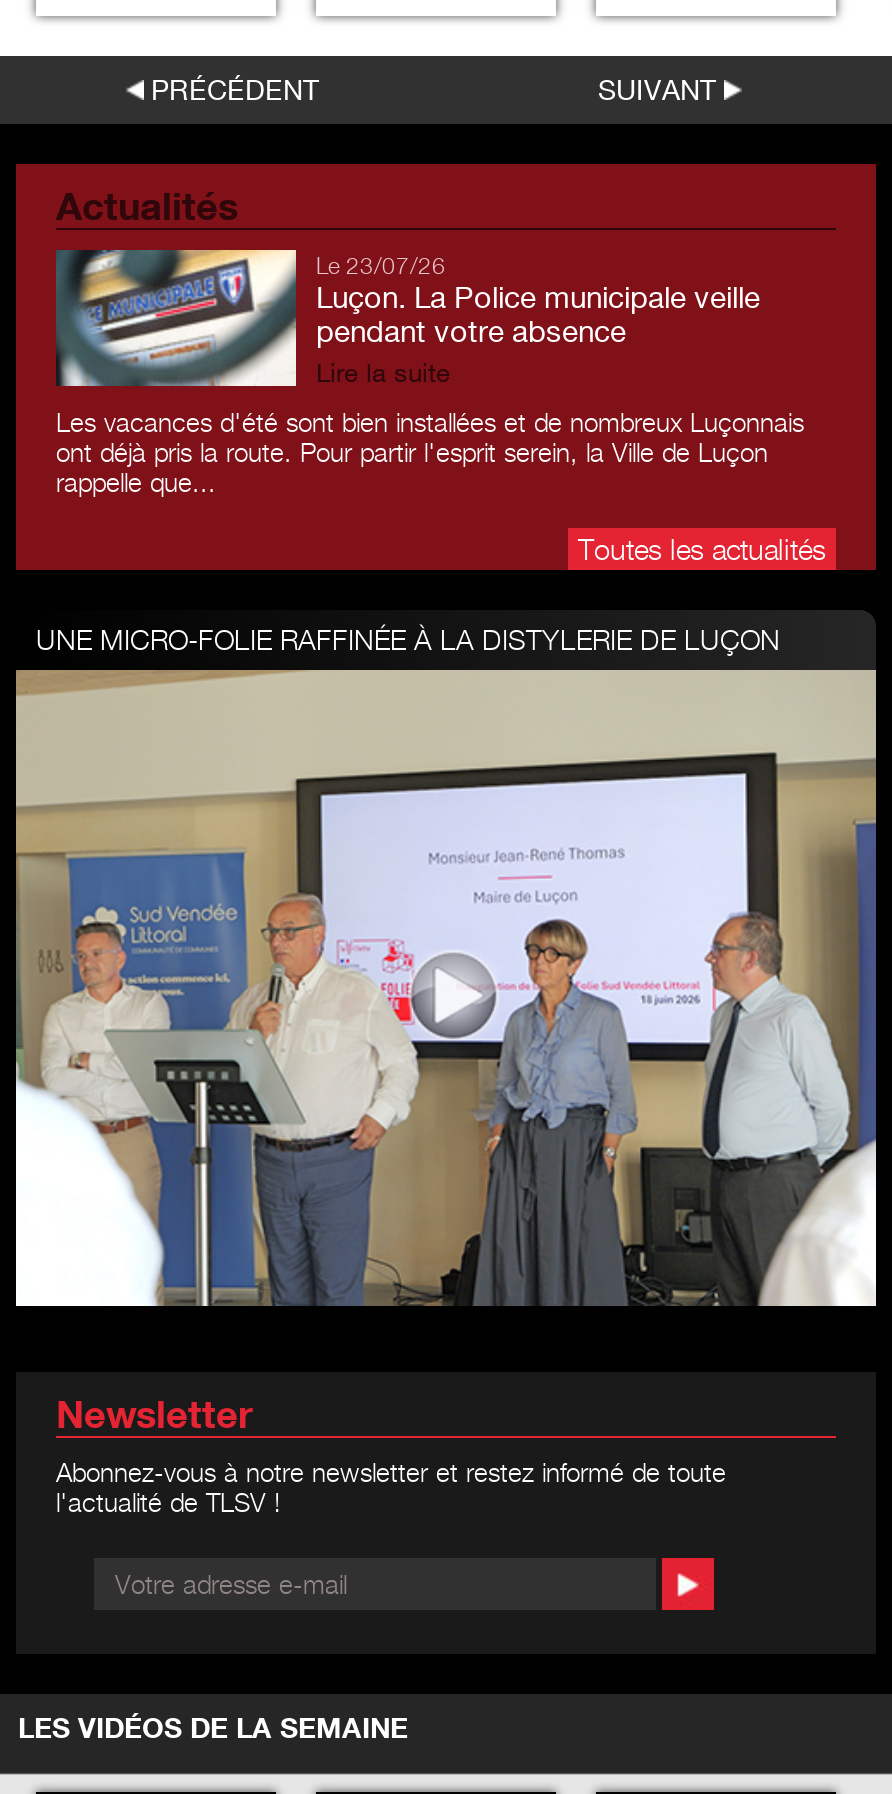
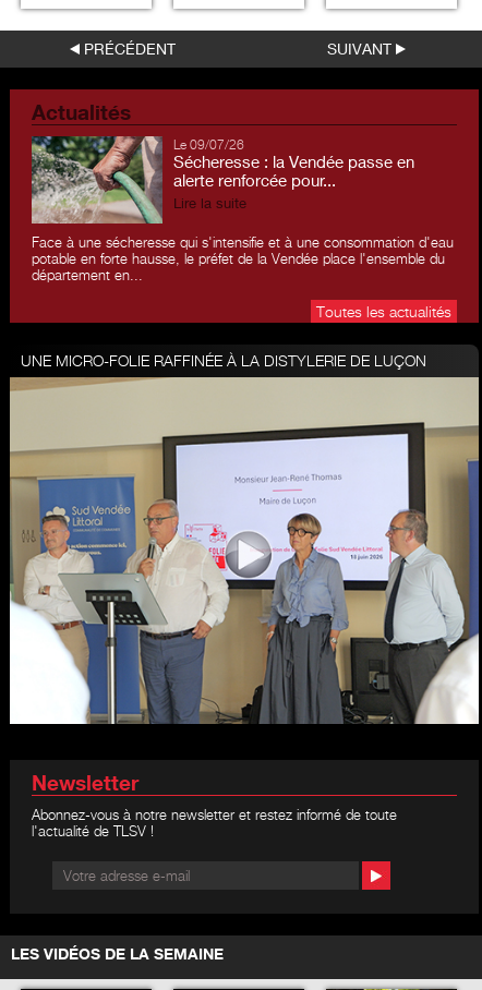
- [image]
- Le 23/07/26
- Luçon. La Police municipale veille
- pendant votre absence
+ [image]
+ Le 09/07/26
+ Sécheresse : la Vendée passe en
+ alerte renforcée pour...

- Les vacances d'été sont bien installées et de nombreux Luçonnais
- ont déjà pris la route. Pour partir l'esprit serein, la Ville de Luçon
- rappelle que...
+ Face à une sécheresse qui s'intensifie et à une consommation d'eau
+ potable en forte hausse, le préfet de la Vendée place l'ensemble du
+ département en...
